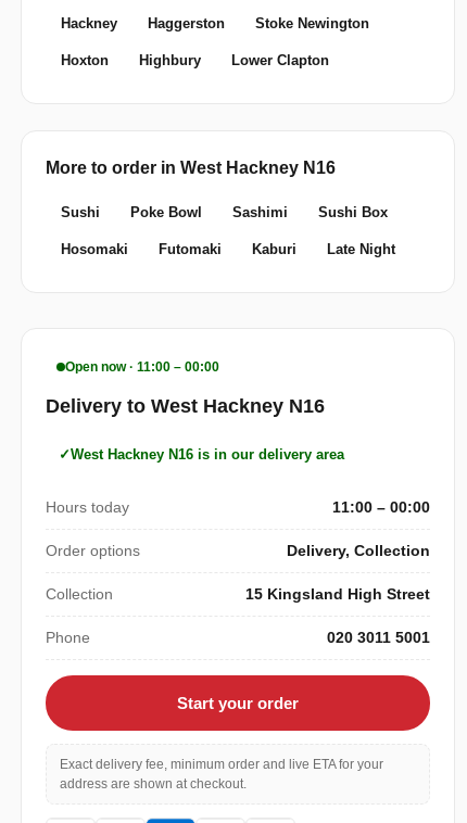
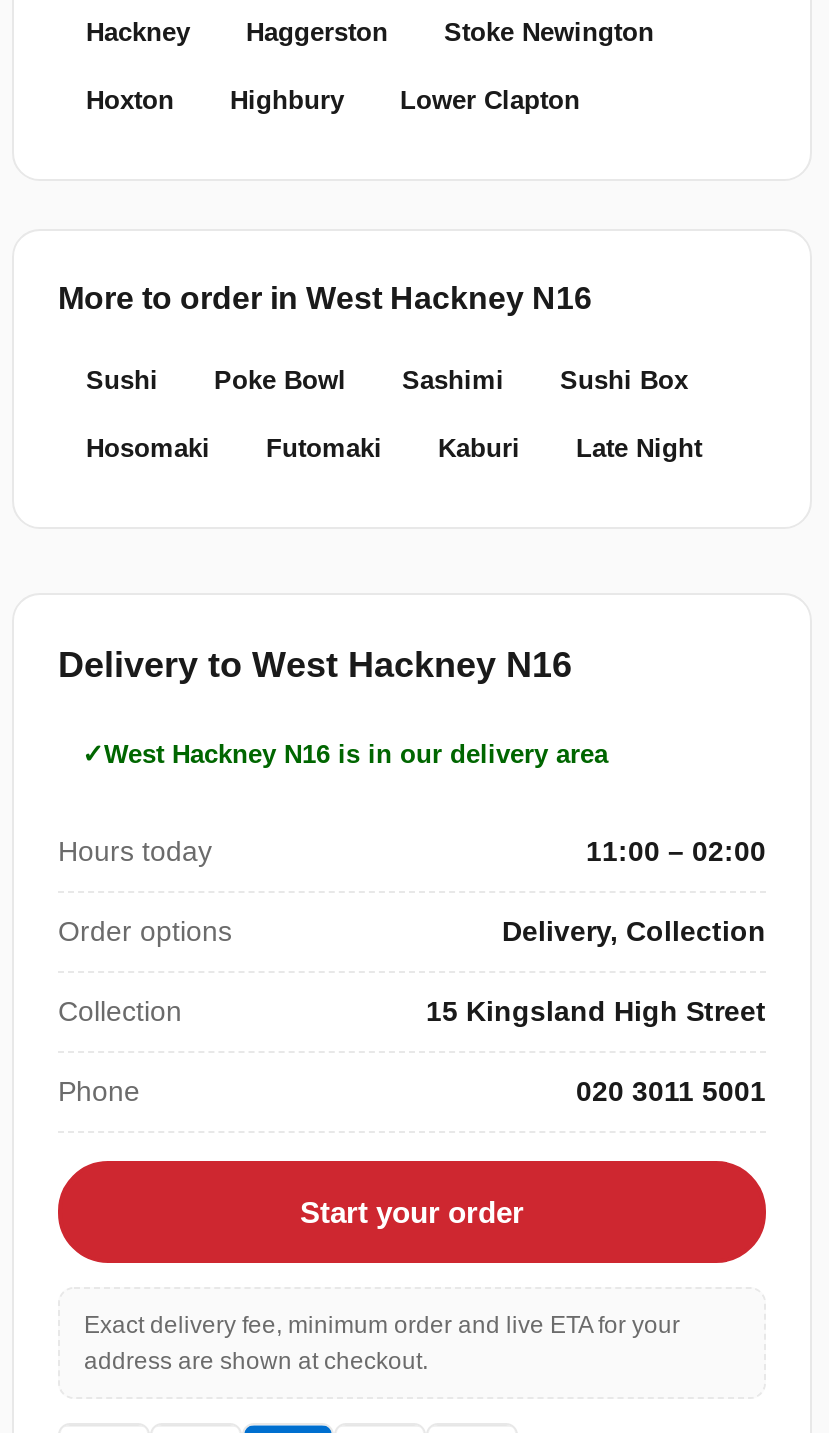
- Open now · 11:00 – 00:00

- 11:00 – 00:00
+ 11:00 – 02:00
